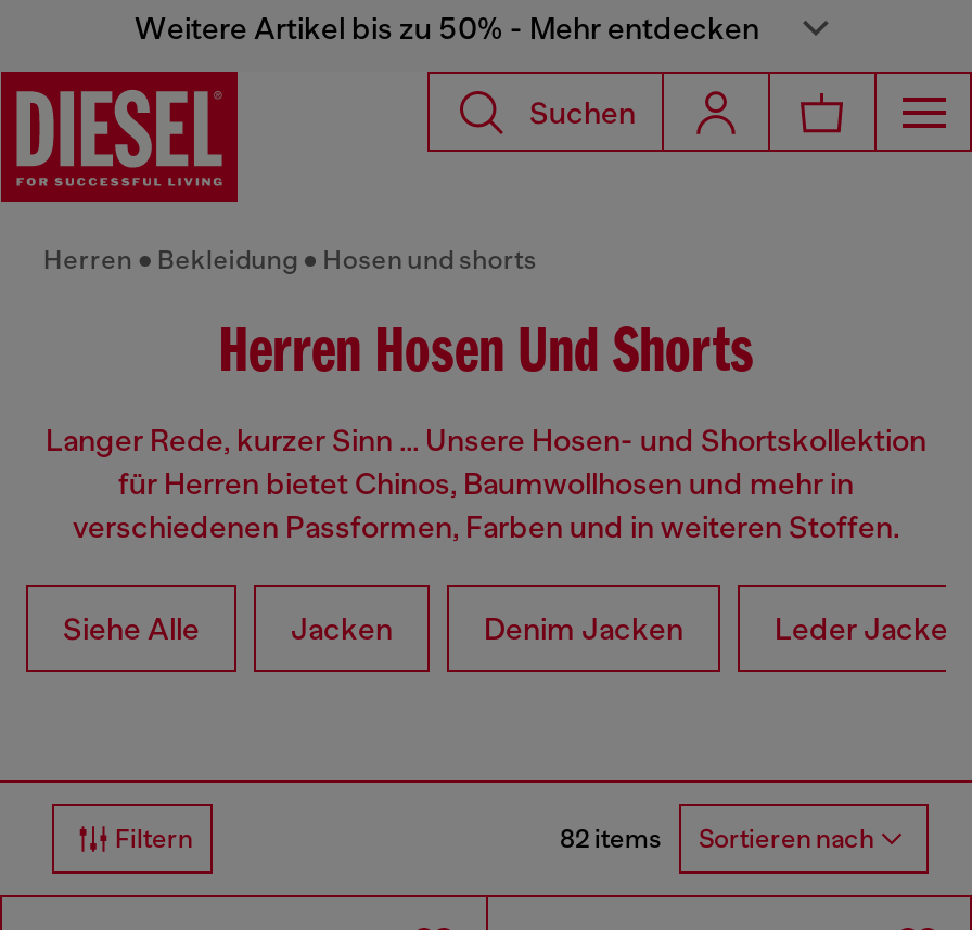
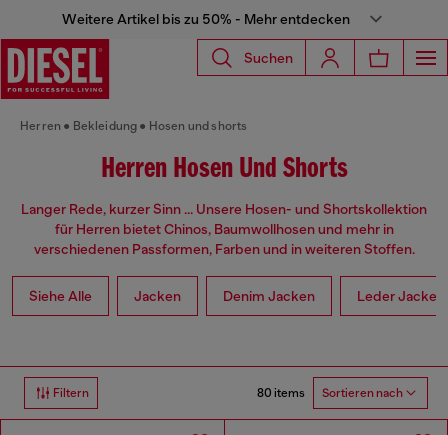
- 82 items Sortieren nach
+ 80 items Sortieren nach
